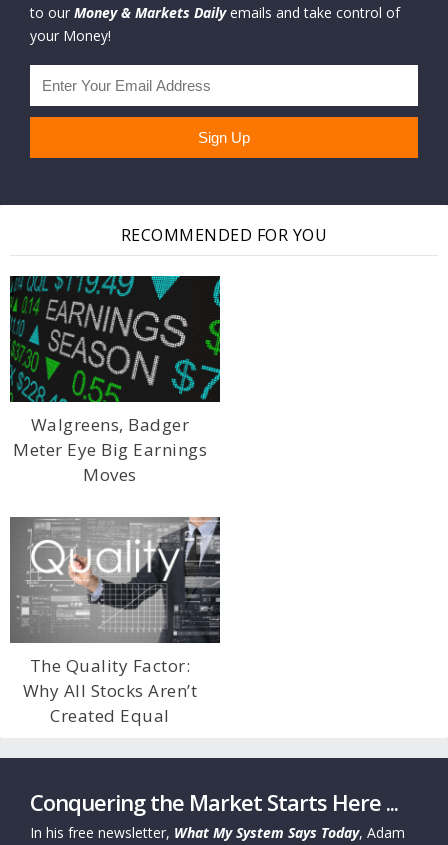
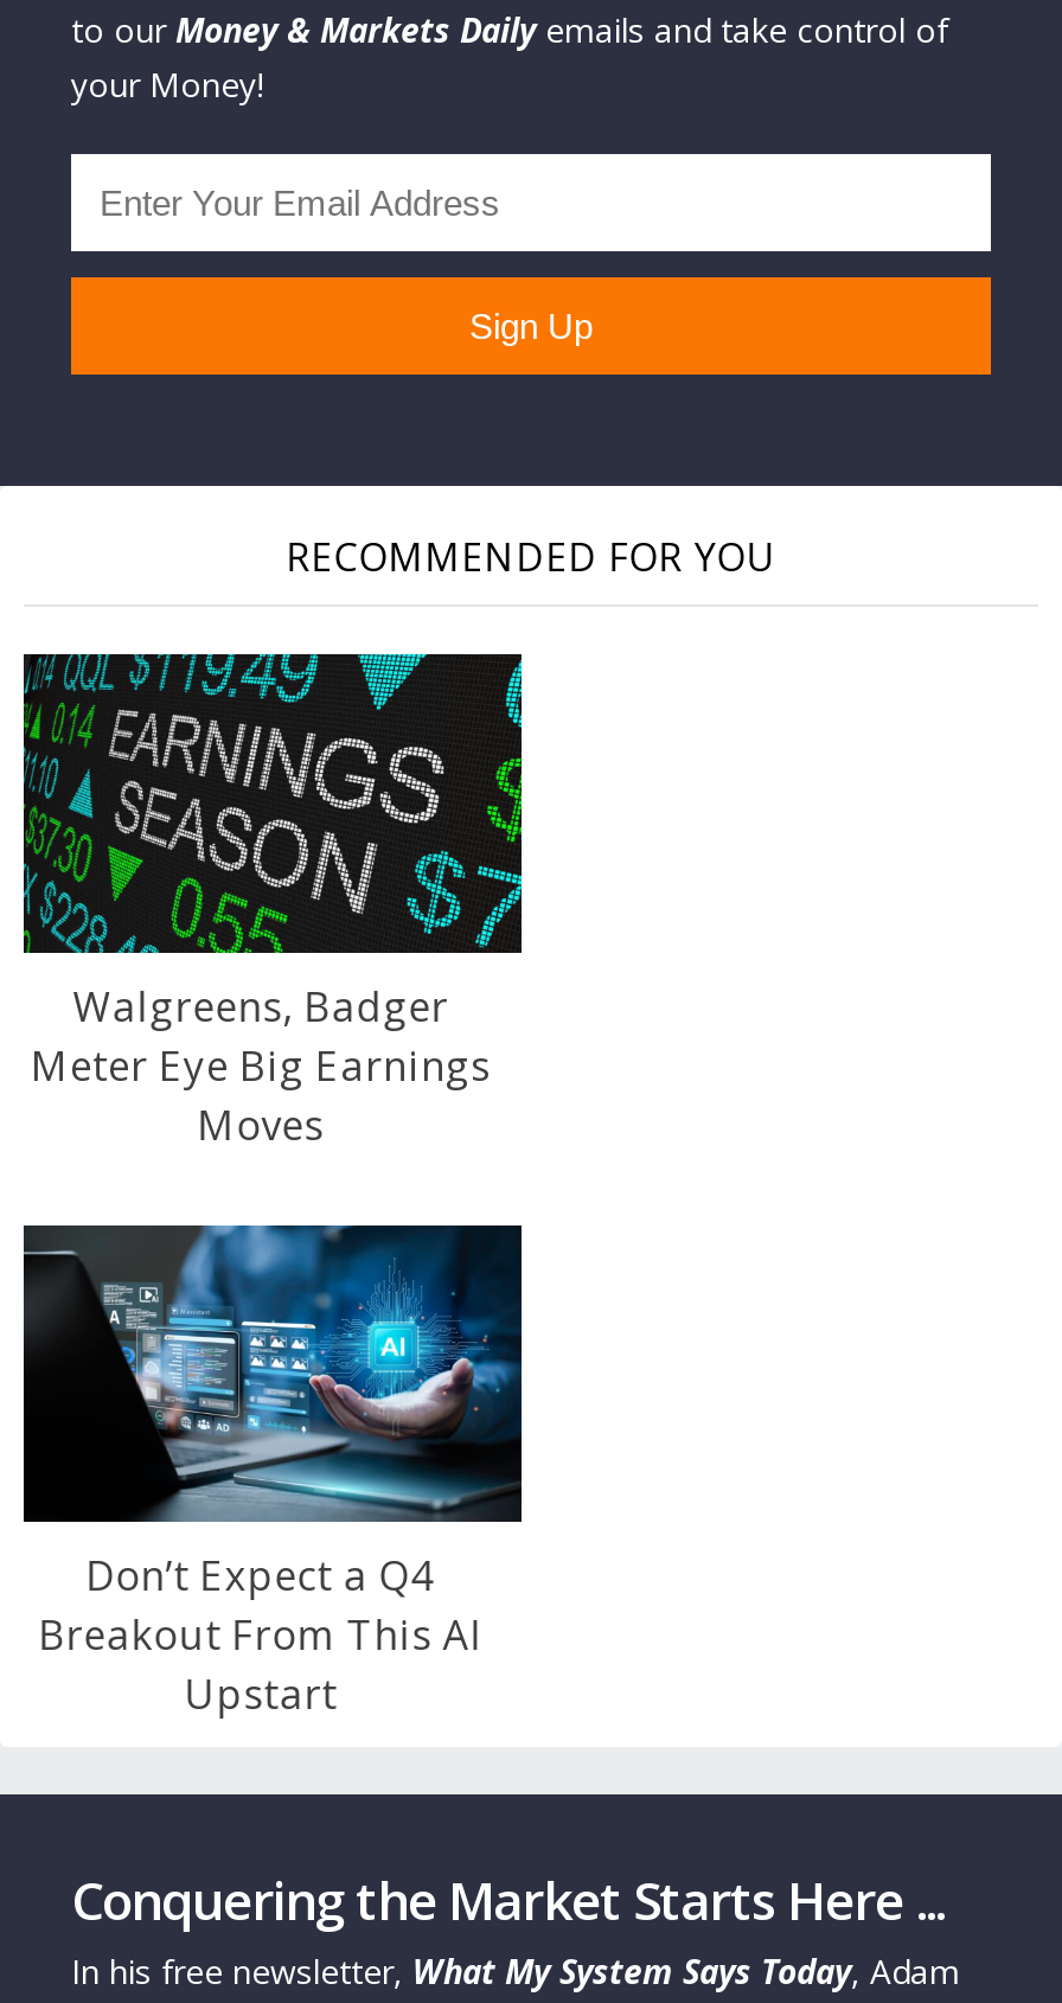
- [image]
- The Quality Factor:
- Why All Stocks Aren’t
- Created Equal
+ [image]
+ Don’t Expect a Q4
+ Breakout From This AI
+ Upstart
